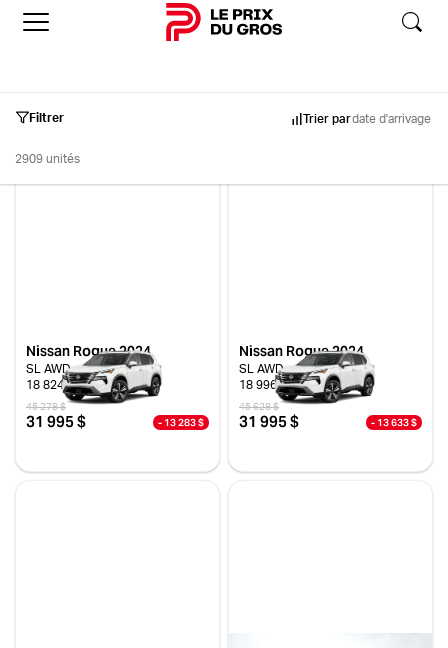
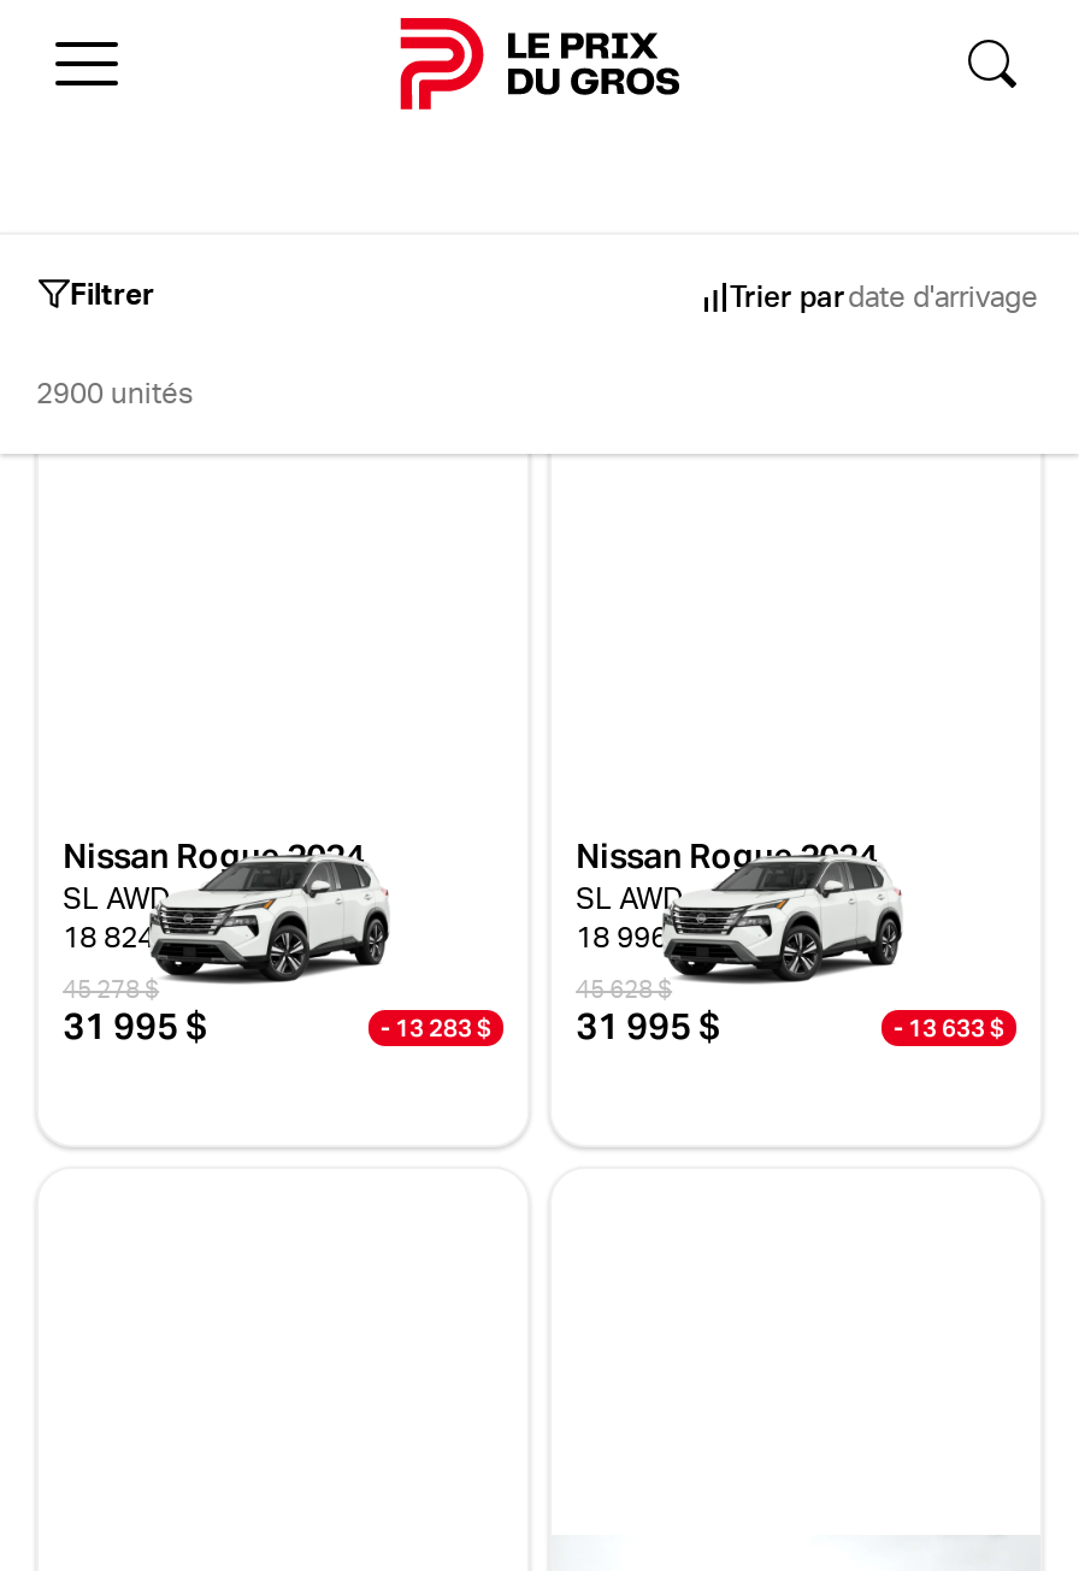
- 2909 unités
+ 2900 unités
